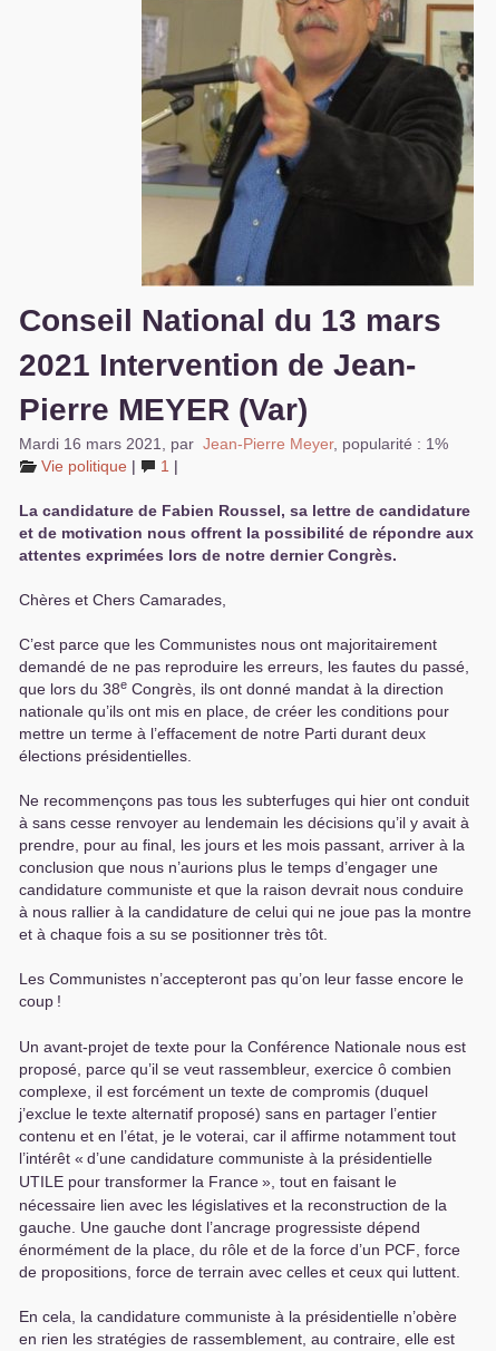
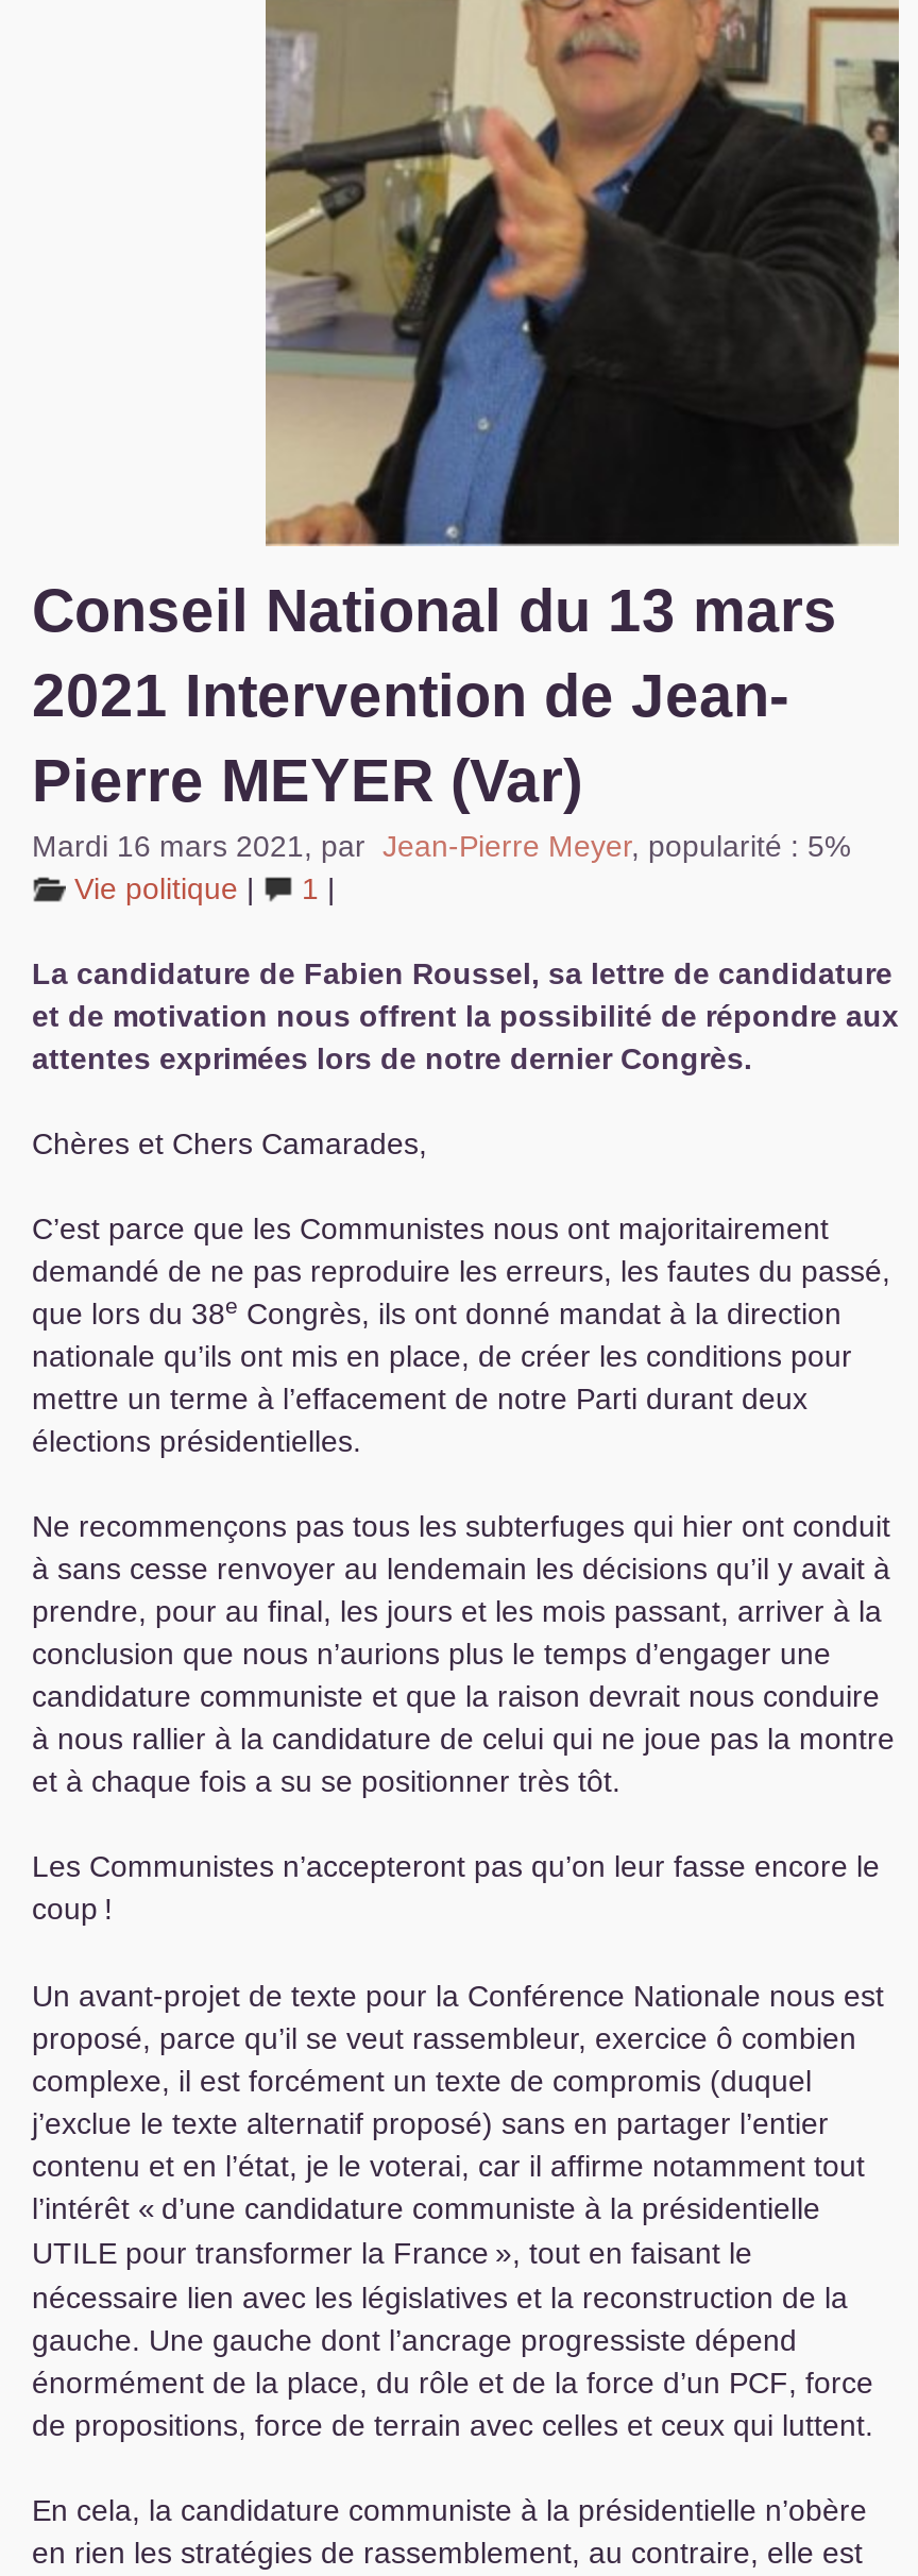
- Mardi 16 mars 2021, par Jean-Pierre Meyer, popularité : 1%
+ Mardi 16 mars 2021, par Jean-Pierre Meyer, popularité : 5%
